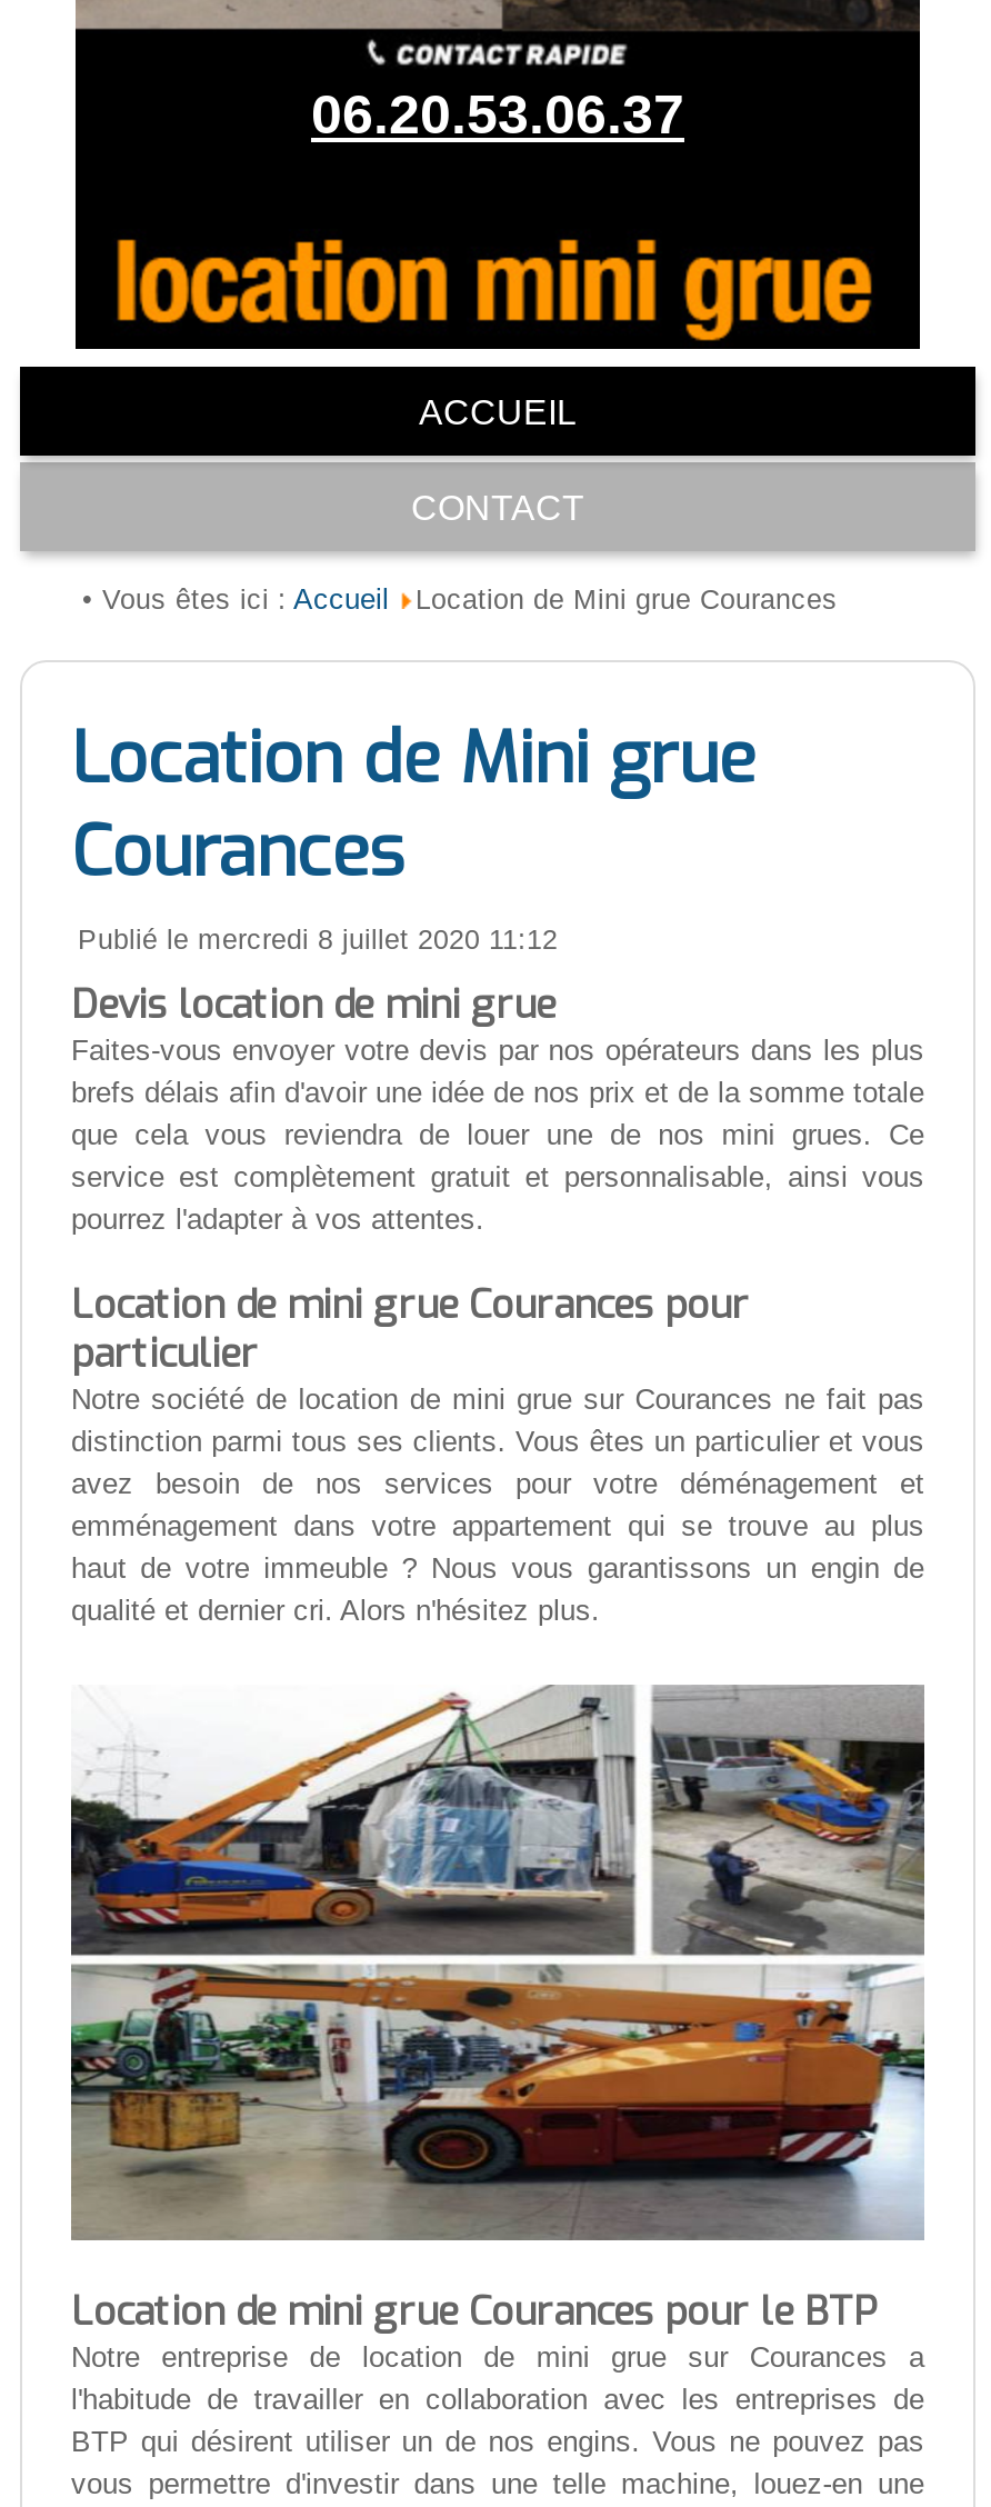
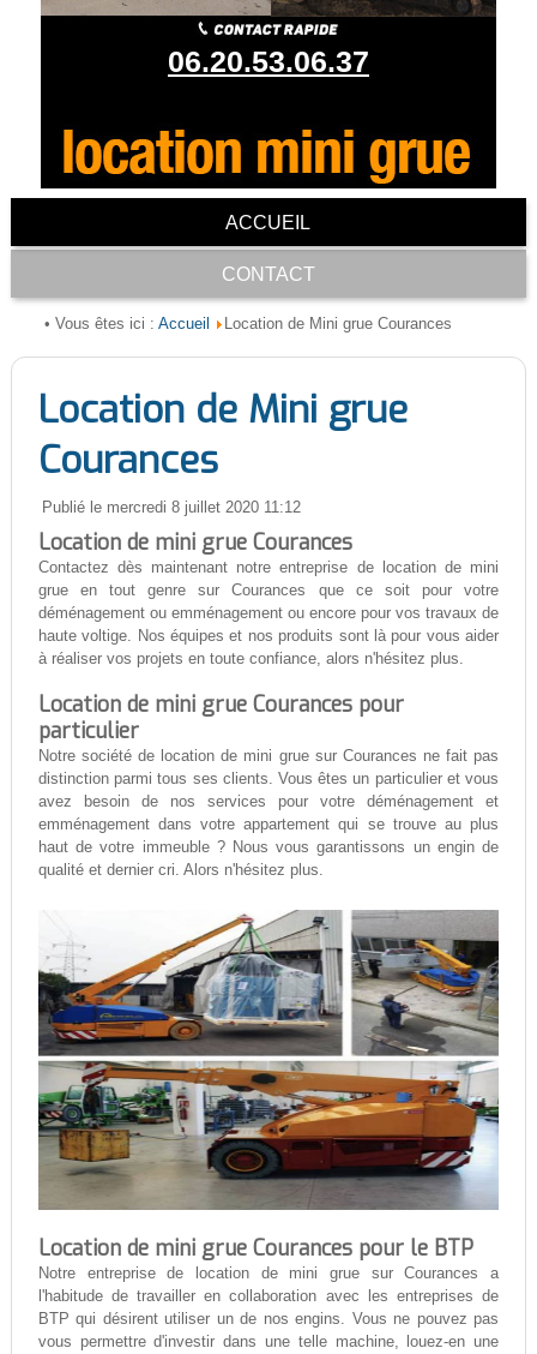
- Devis location de mini grue
- Faites-vous envoyer votre devis par nos opérateurs dans les plus
- brefs délais afin d'avoir une idée de nos prix et de la somme totale
- que cela vous reviendra de louer une de nos mini grues. Ce
- service est complètement gratuit et personnalisable, ainsi vous
- pourrez l'adapter à vos attentes.
+ Location de mini grue Courances
+ Contactez dès maintenant notre entreprise de location de mini
+ grue en tout genre sur Courances que ce soit pour votre
+ déménagement ou emménagement ou encore pour vos travaux de
+ haute voltige. Nos équipes et nos produits sont là pour vous aider
+ à réaliser vos projets en toute confiance, alors n'hésitez plus.
